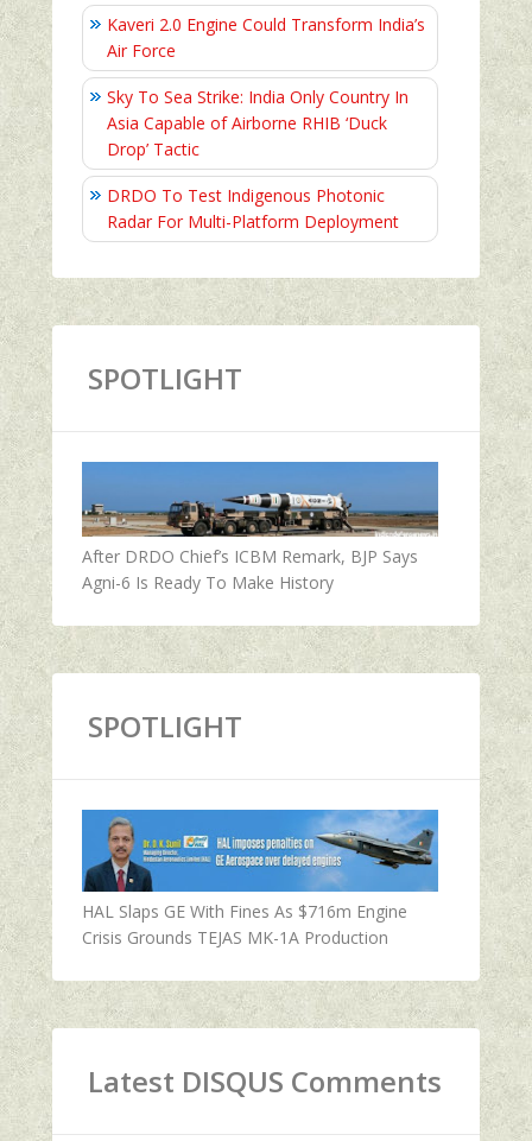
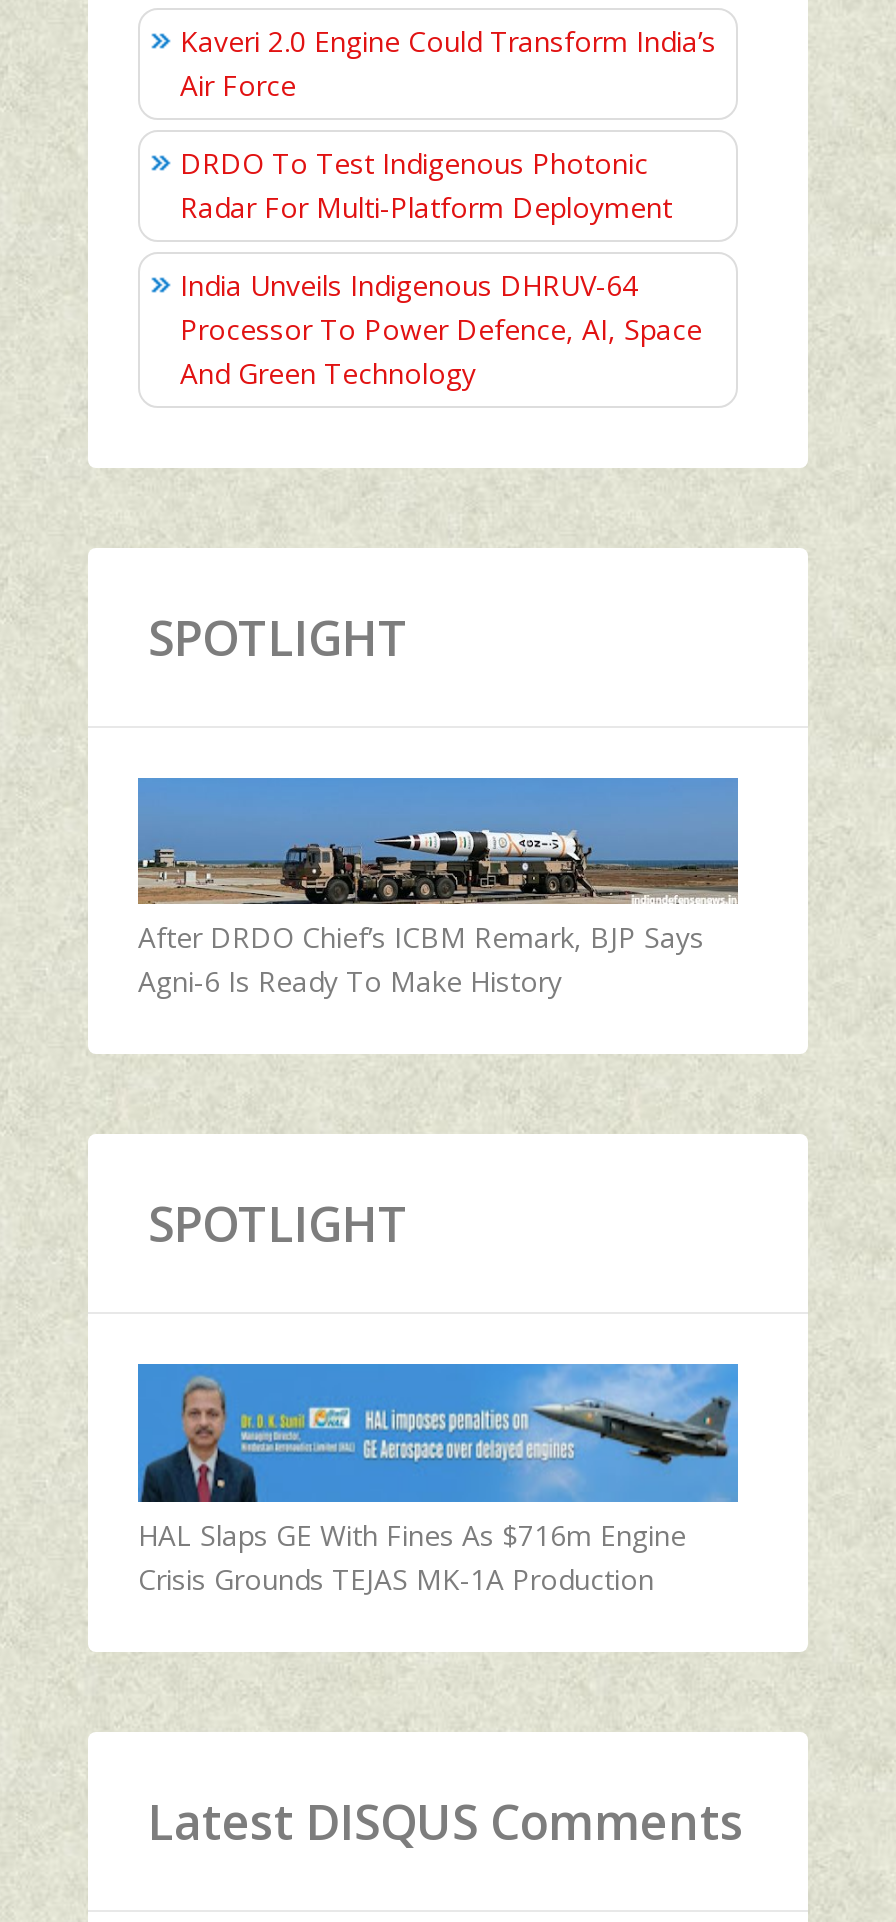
- Sky To Sea Strike: India Only Country In
- Asia Capable of Airborne RHIB ‘Duck
- Drop’ Tactic

moved up: DRDO To Test Indigenous Photonic | Radar For Multi-Platform Deployment

+ India Unveils Indigenous DHRUV-64
+ Processor To Power Defence, AI, Space
+ And Green Technology
